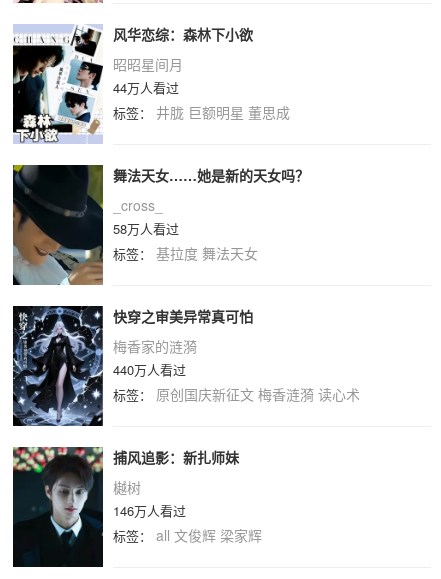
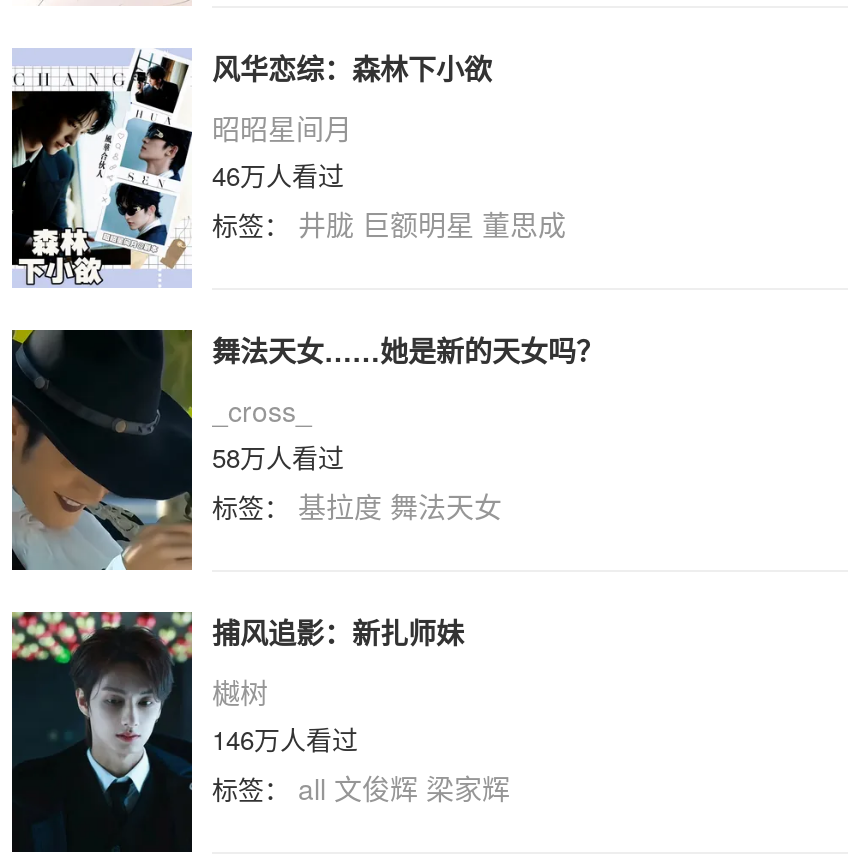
- 44万人看过
+ 46万人看过

- [image]
- 快穿之审美异常真可怕
- 梅香家的涟漪
- 440万人看过
- 标签：原创国庆新征文 梅香涟漪 读心术
